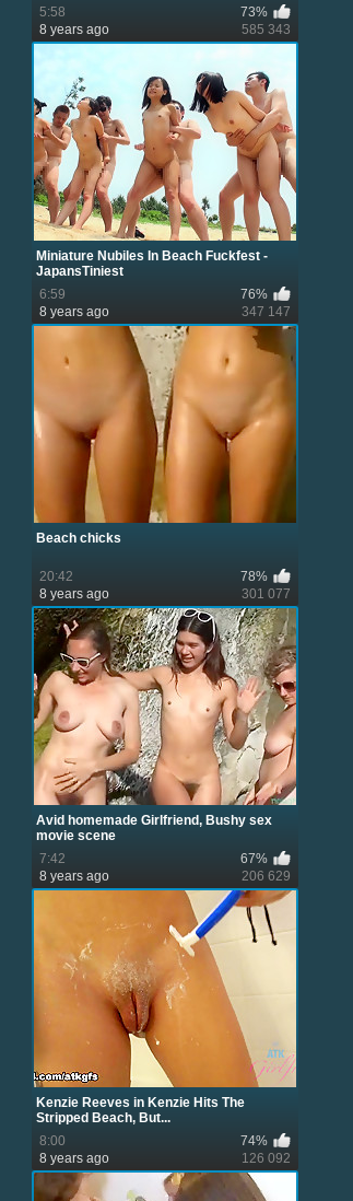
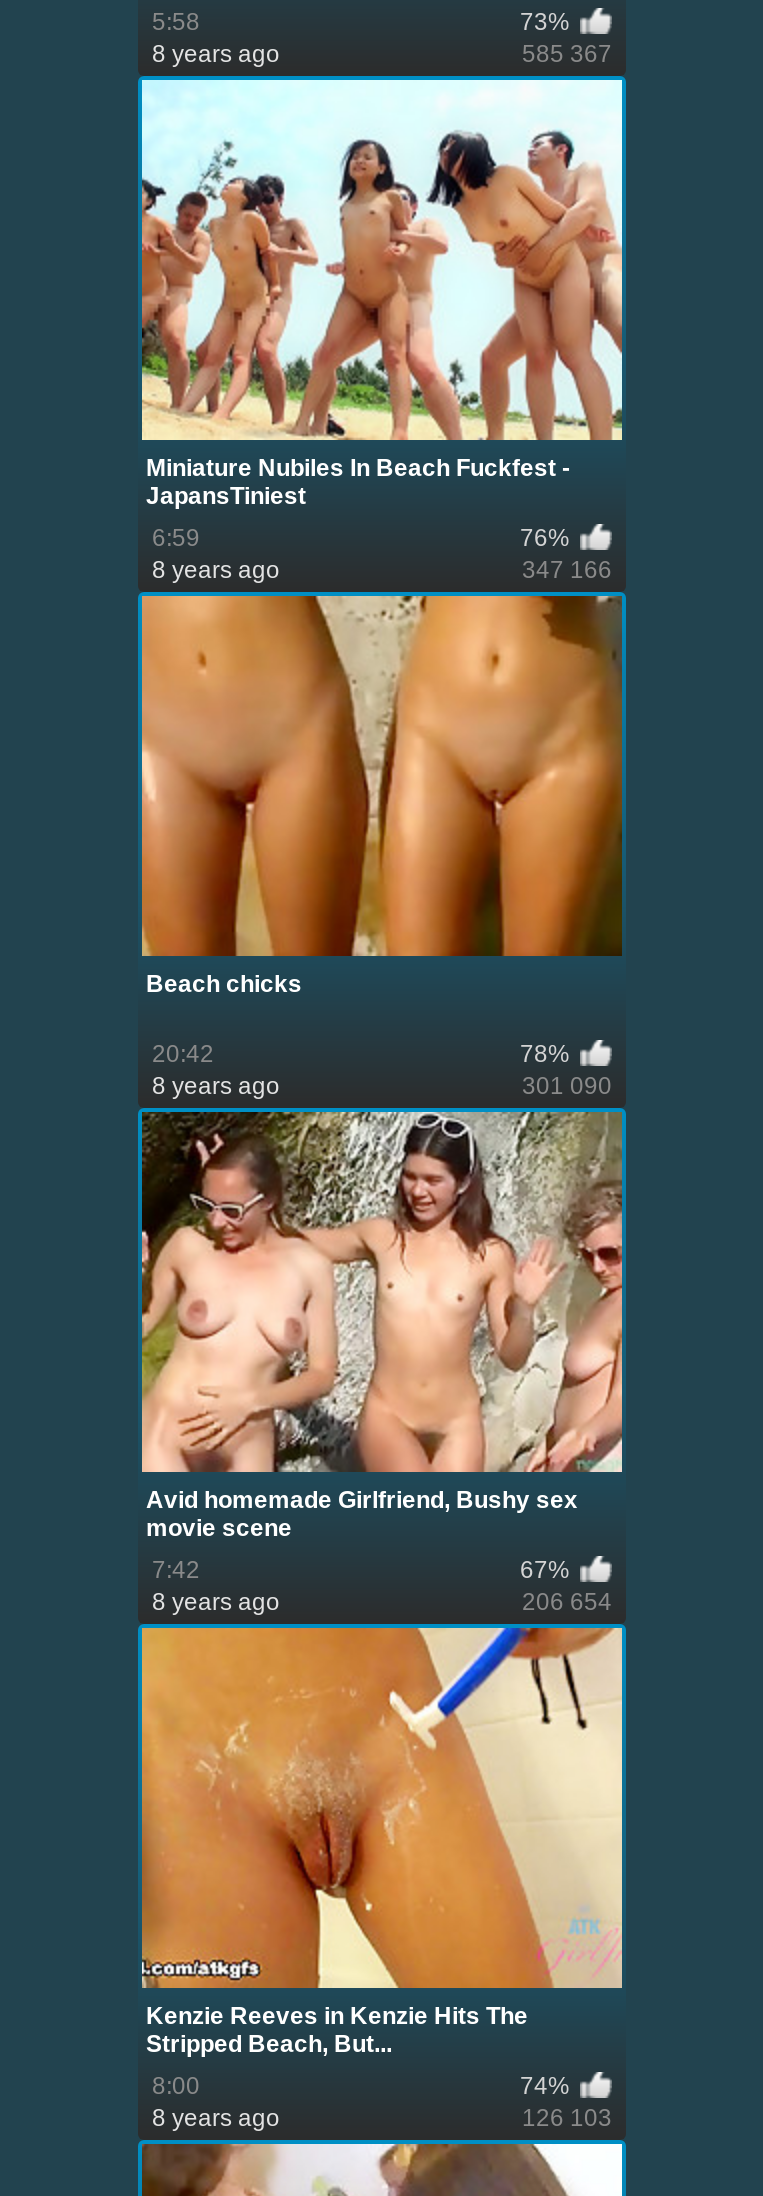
- 585 343
+ 585 367

- 347 147
+ 347 166

- 301 077
+ 301 090

- 206 629
+ 206 654

- 126 092
+ 126 103
